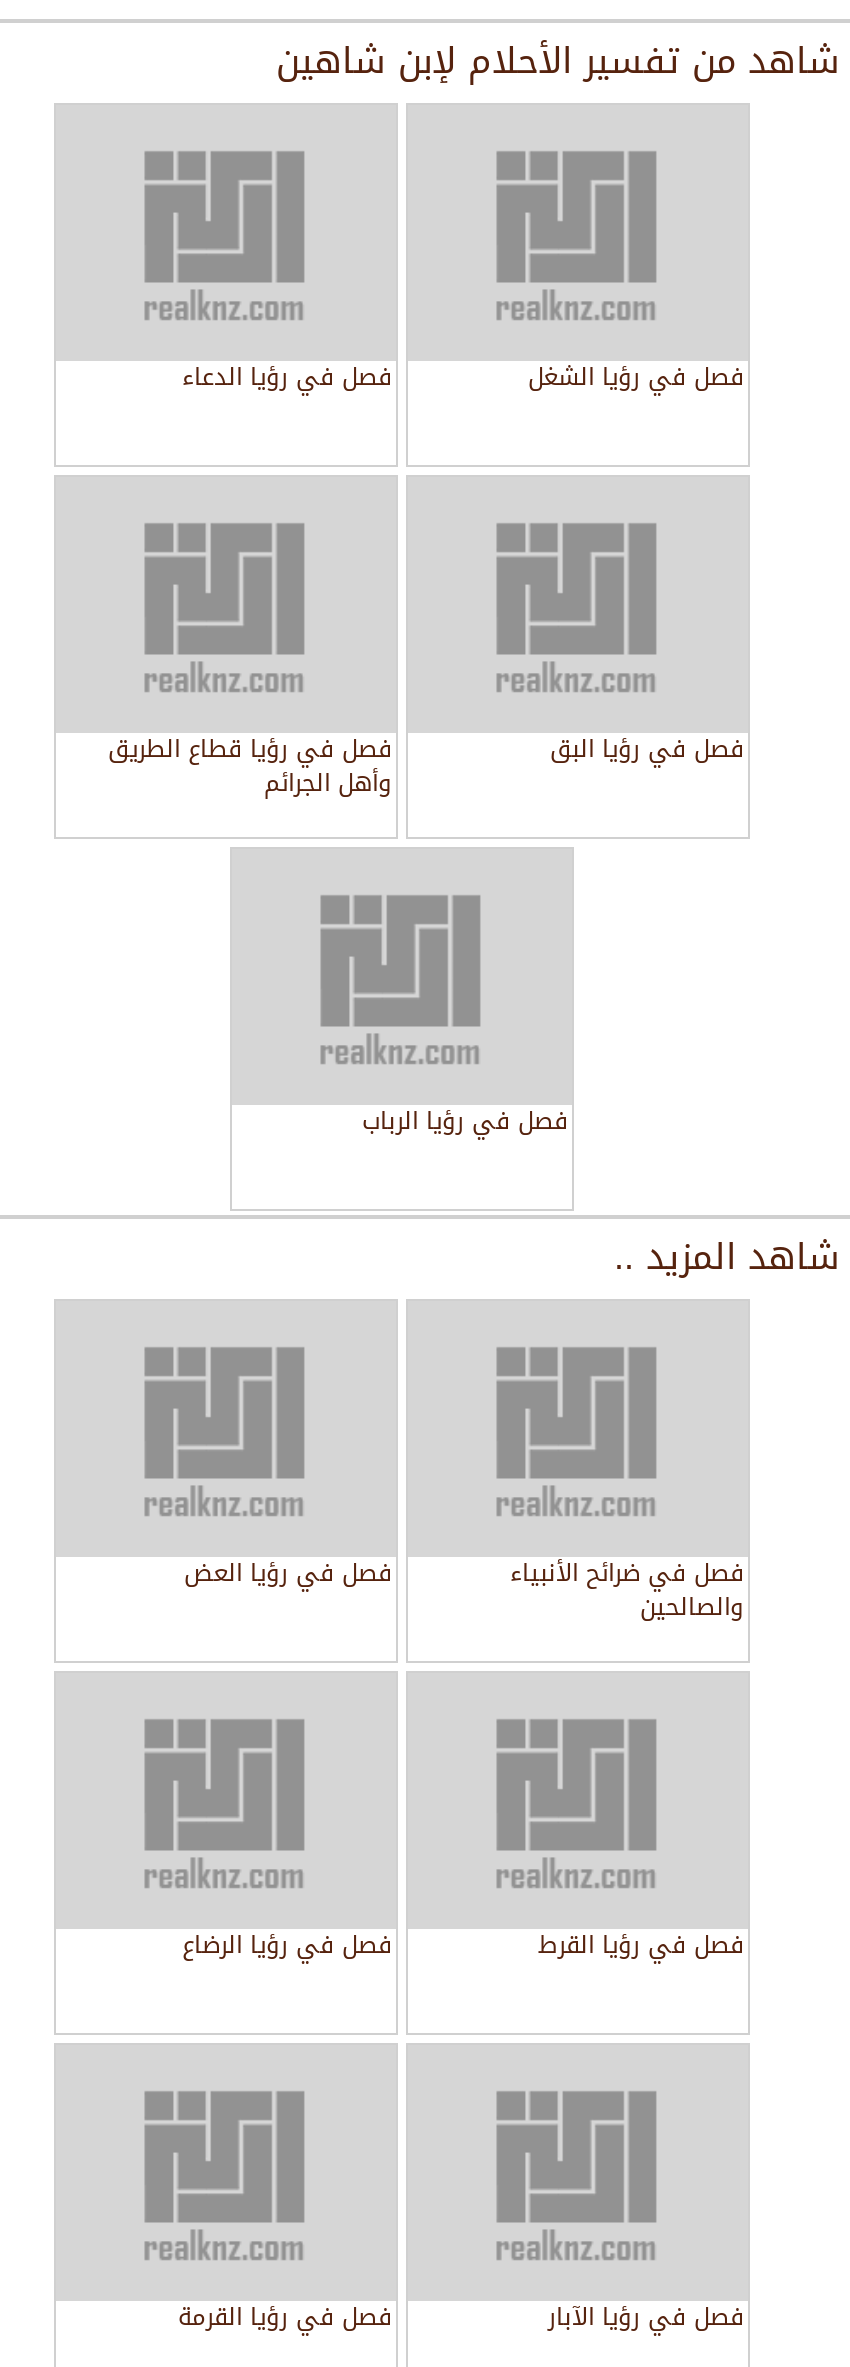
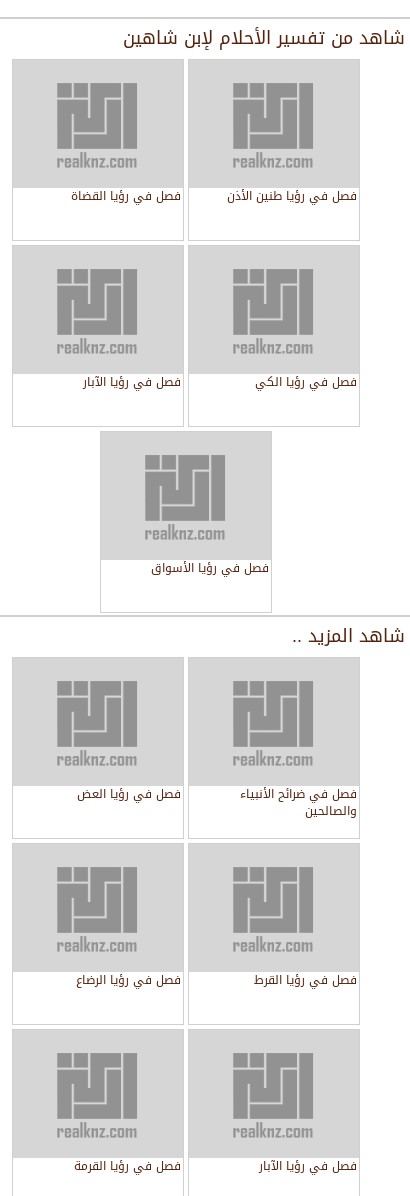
- فصل في رؤيا الشغل
- فصل في رؤيا الدعاء
+ فصل في رؤيا طنين الأذن
+ فصل في رؤيا القضاة

- فصل في رؤيا البق
- فصل في رؤيا قطاع الطريق
- وأهل الجرائم
+ فصل في رؤيا الكي
+ فصل في رؤيا الآبار

- فصل في رؤيا الرباب
+ فصل في رؤيا الأسواق
